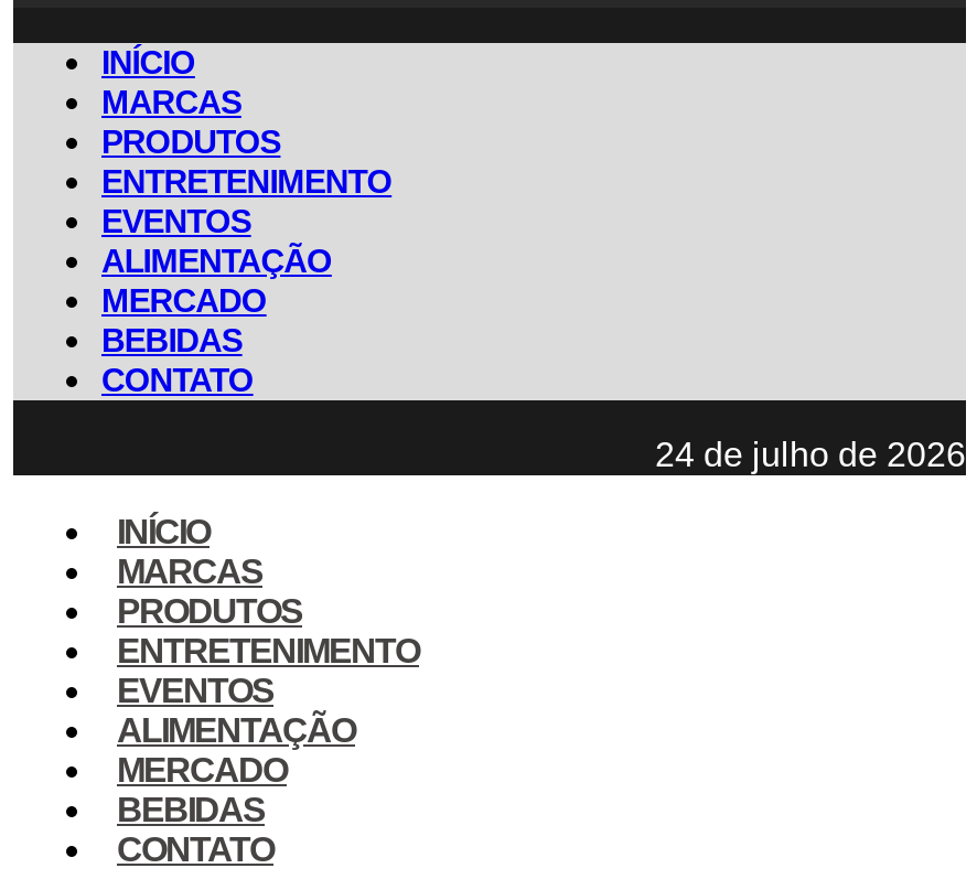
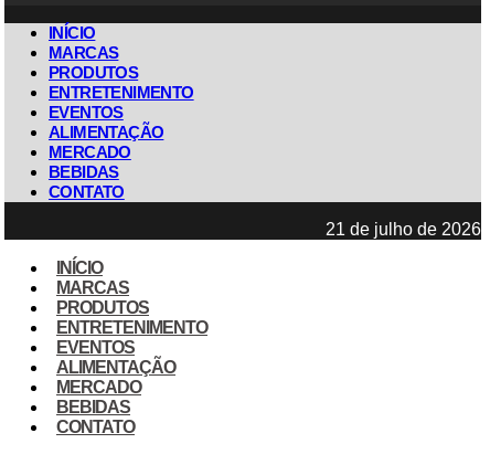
- 24 de julho de 2026
+ 21 de julho de 2026
